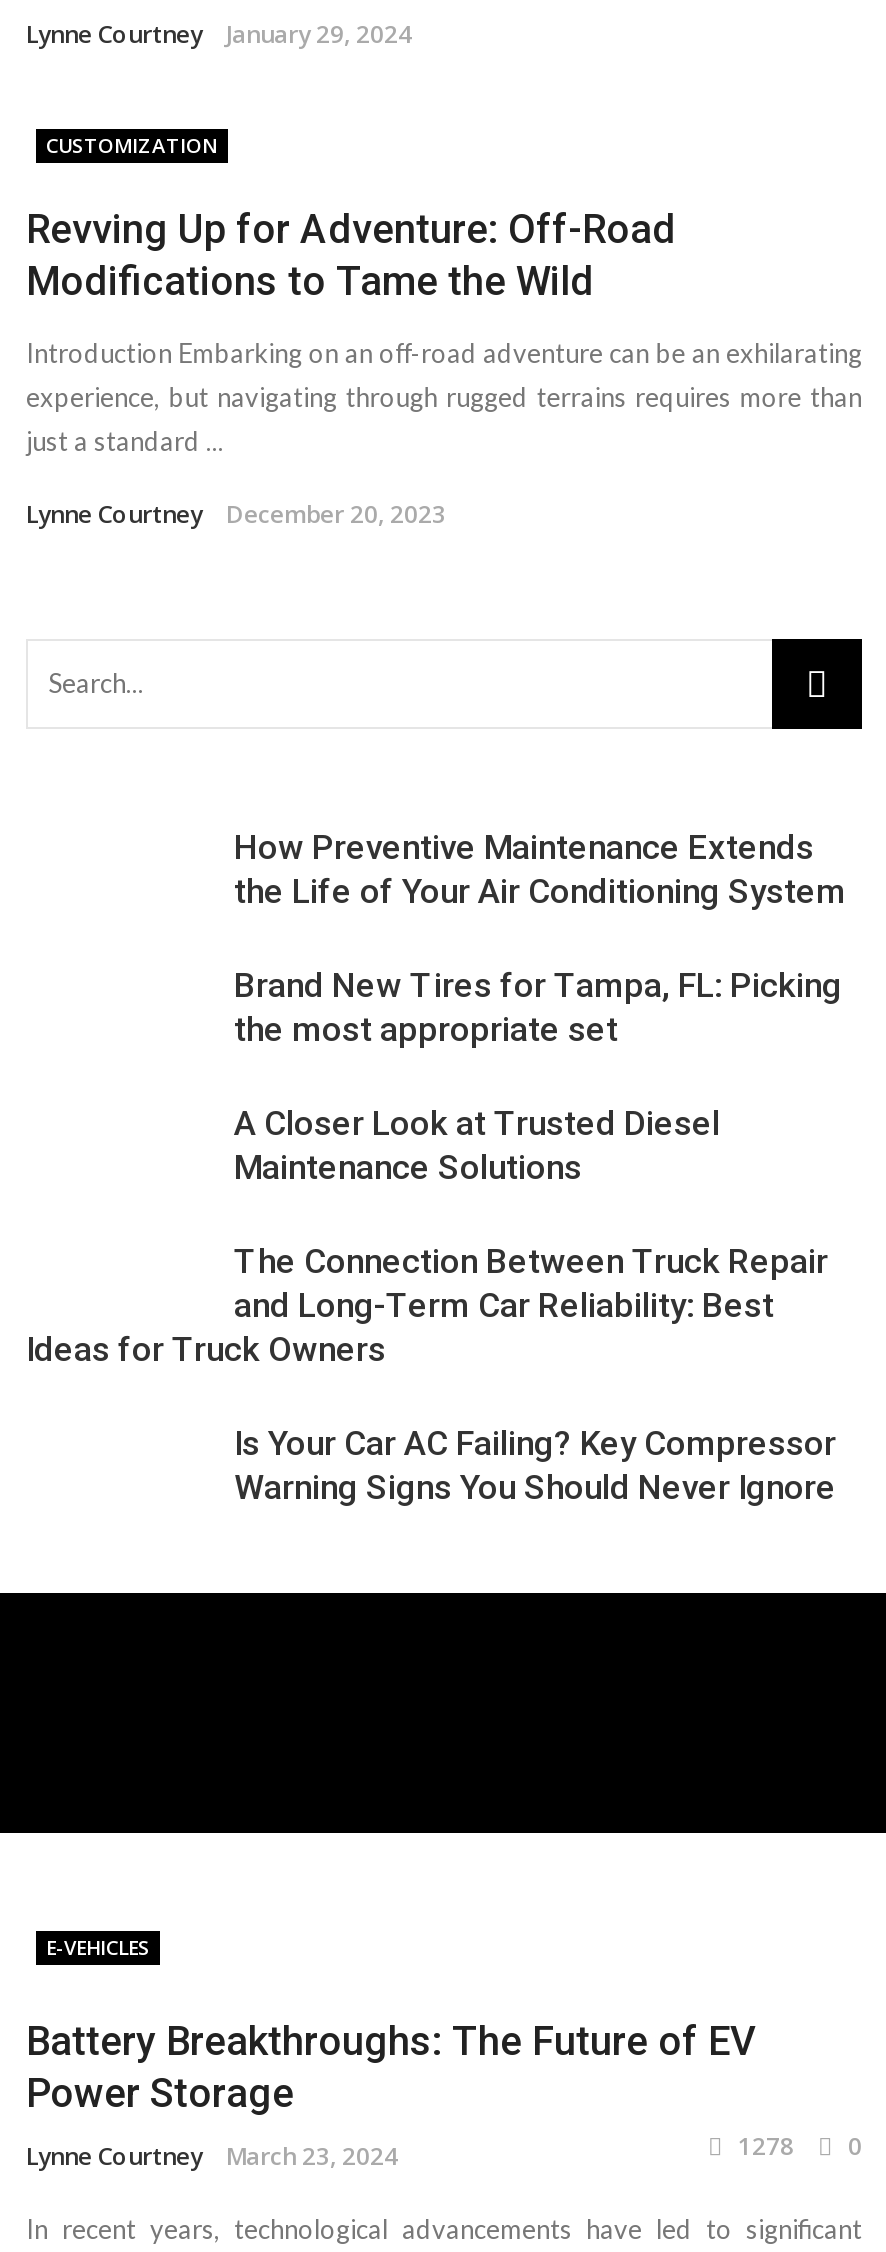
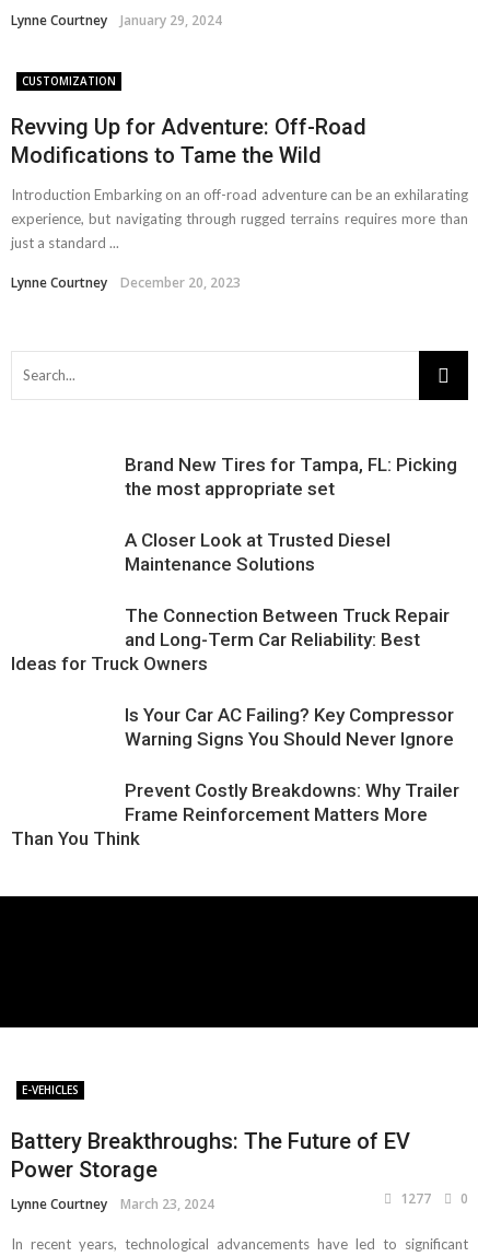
- How Preventive Maintenance Extends
- the Life of Your Air Conditioning System

moved up: Brand New Tires for Tampa, FL: Picking | the most appropriate set | A Closer Look at Trusted Diesel | ... | Is Your Car AC Failing? Key Compressor | Warning Signs You Should Never Ignore

+ Prevent Costly Breakdowns: Why Trailer
+ Frame Reinforcement Matters More
+ Than You Think

- 1278 0
+ 1277 0
